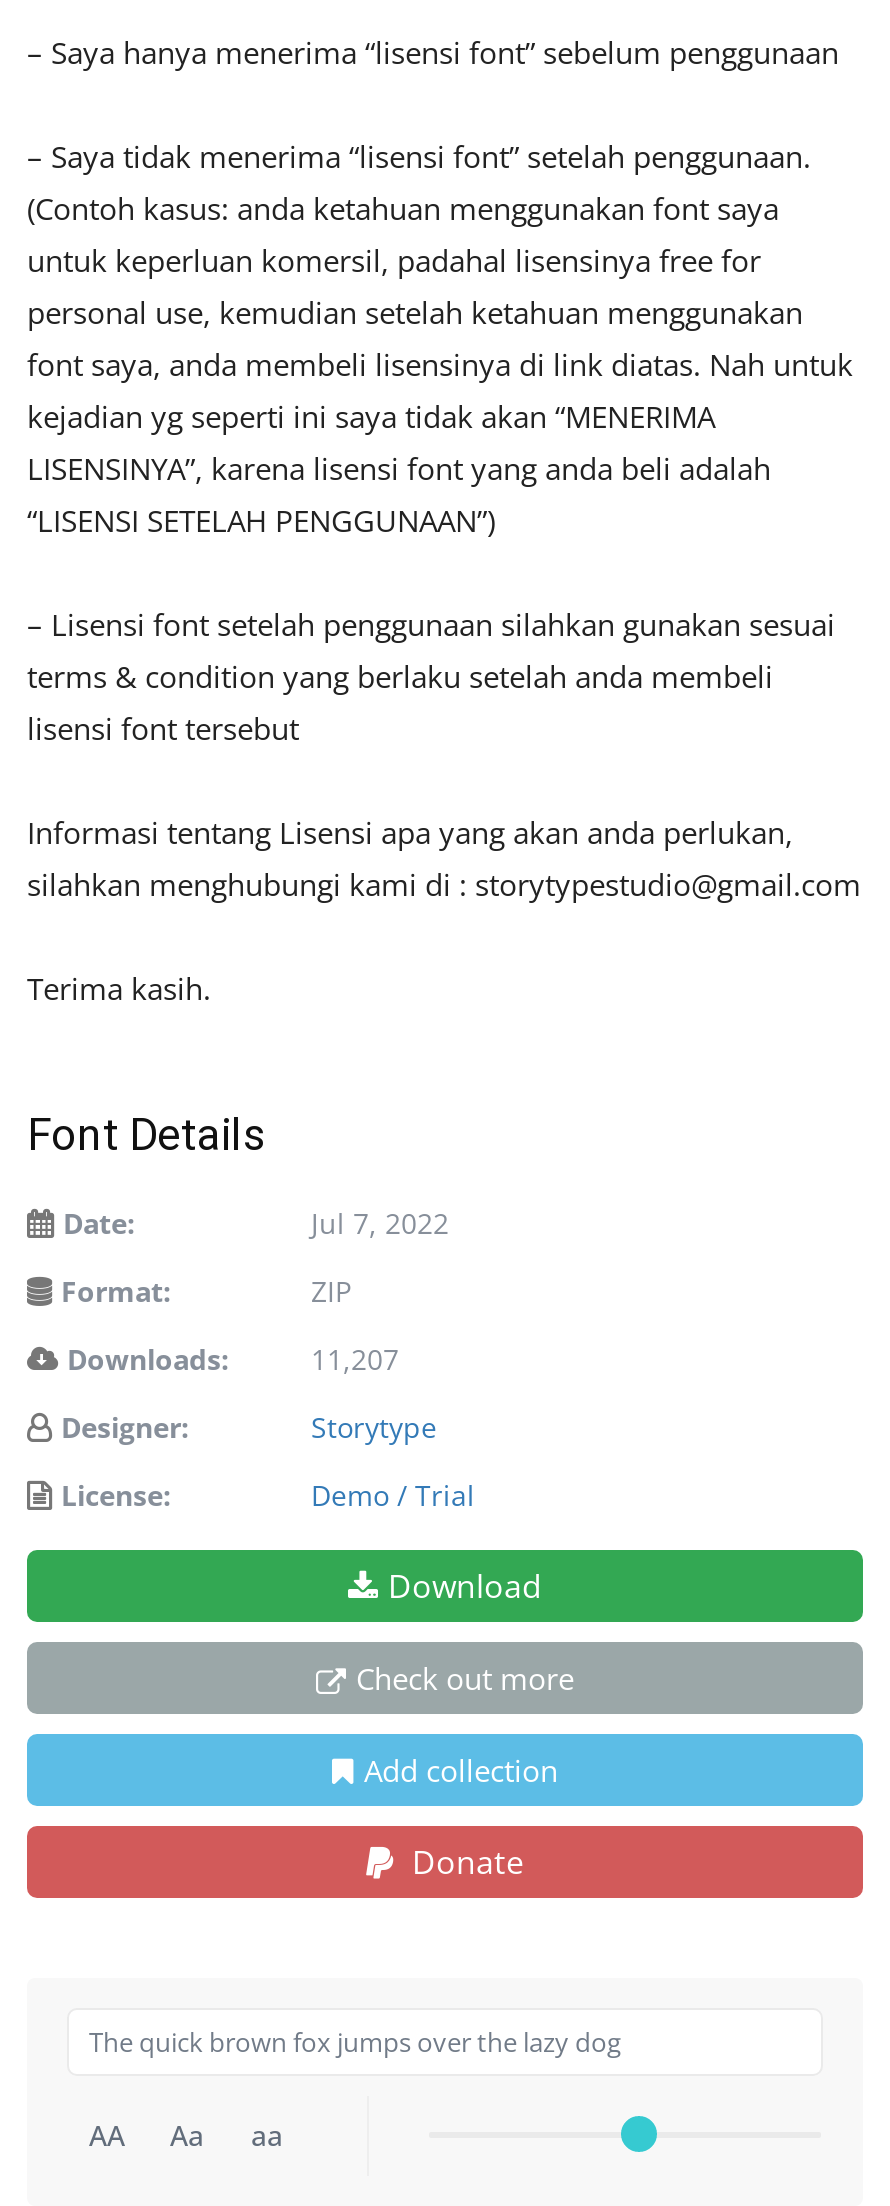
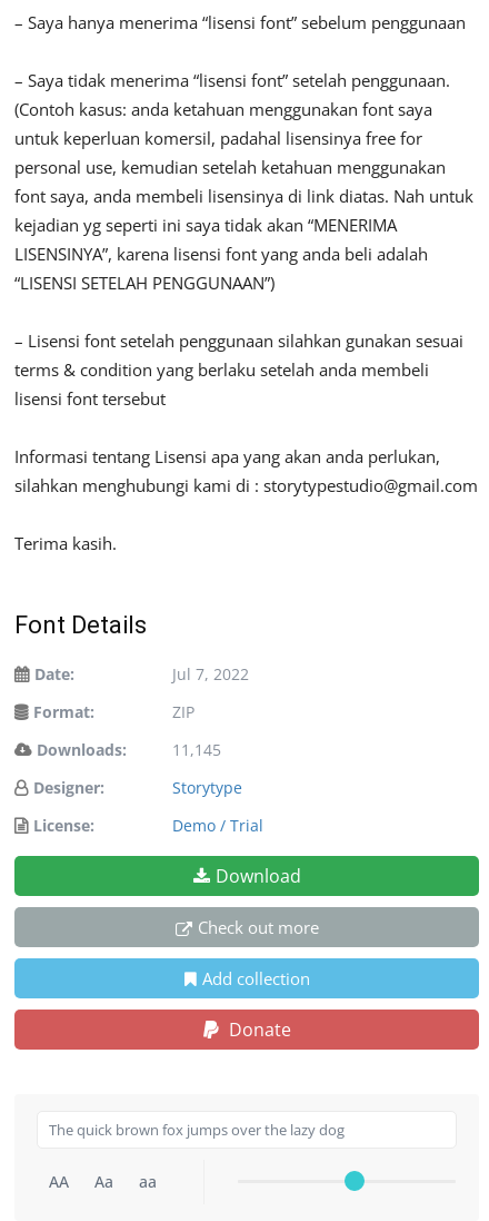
- 11,207
+ 11,145
